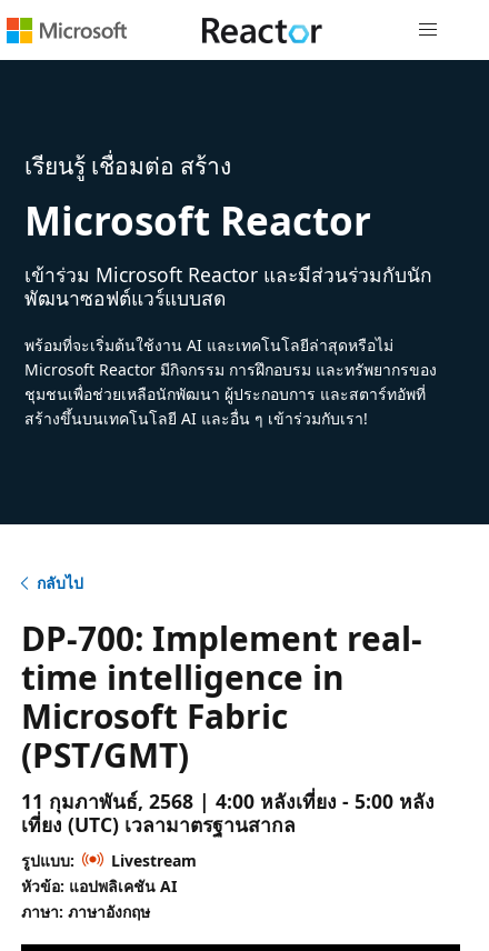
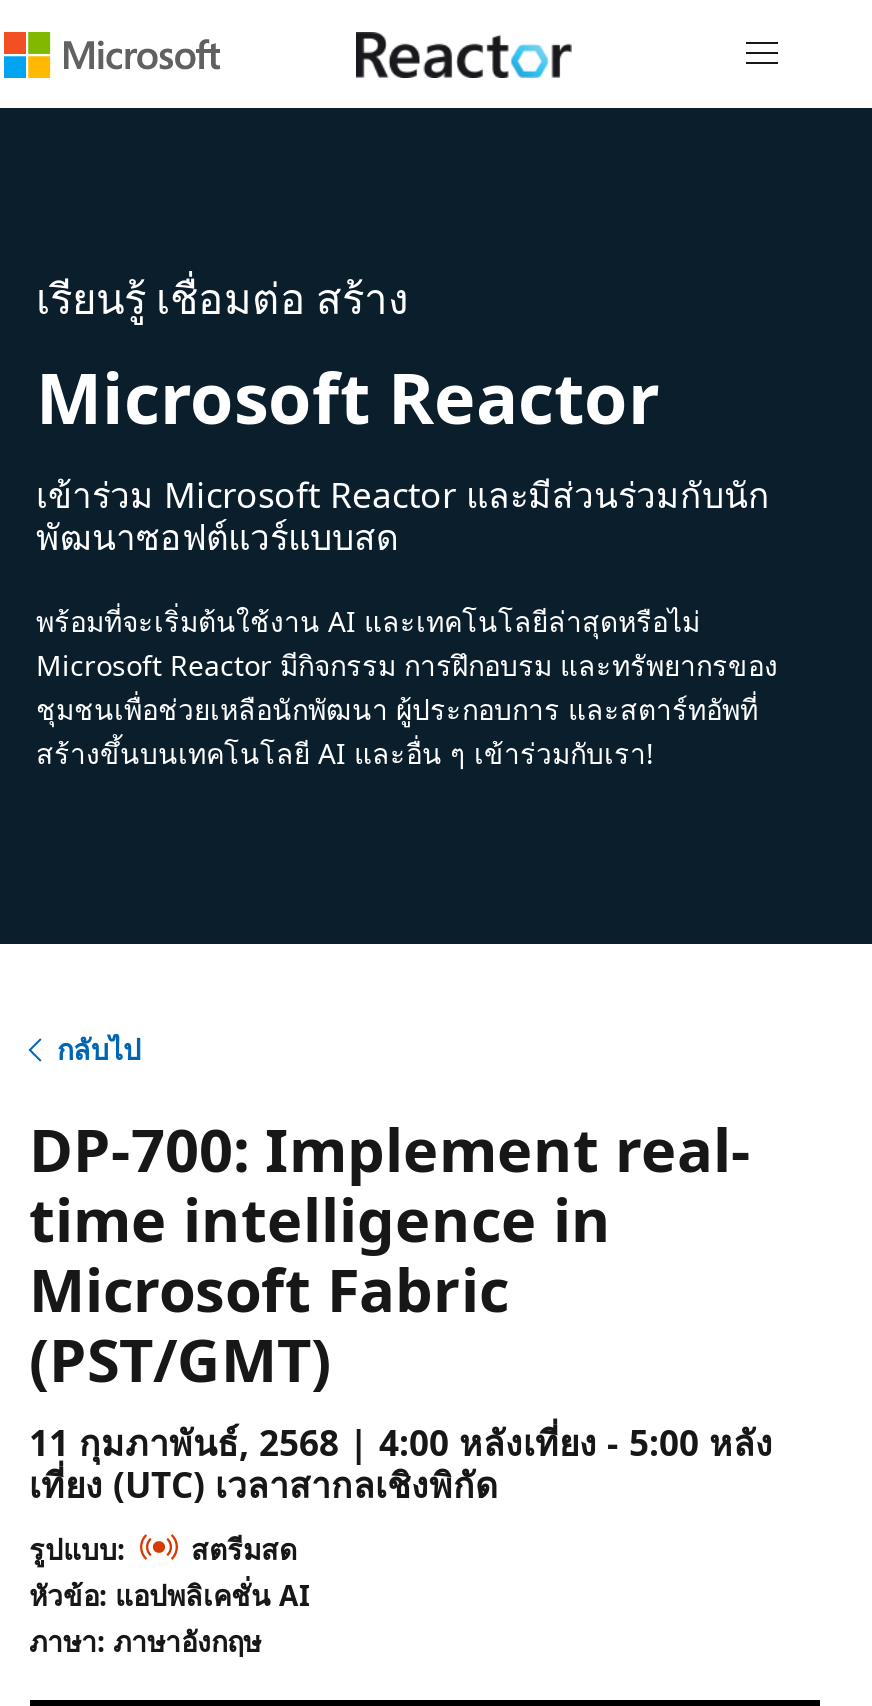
- เที่ยง (UTC) เวลามาตรฐานสากล
+ เที่ยง (UTC) เวลาสากลเชิงพิกัด

- Livestream
- หัวข้อ: แอปพลิเคชัน AI
+ สตรีมสด
+ หัวข้อ: แอปพลิเคชั่น AI
